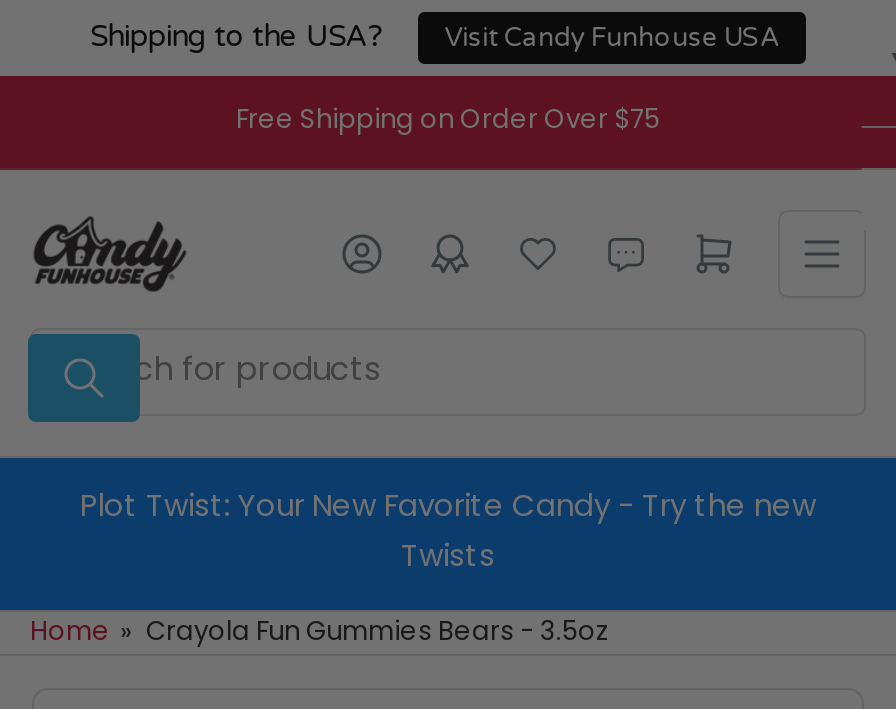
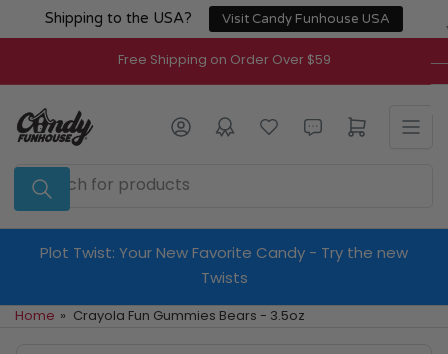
- Free Shipping on Order Over $75
+ Free Shipping on Order Over $59
